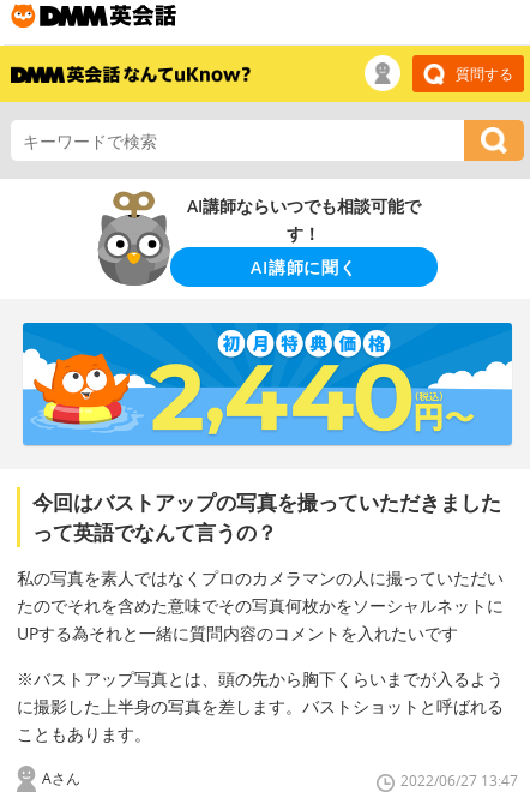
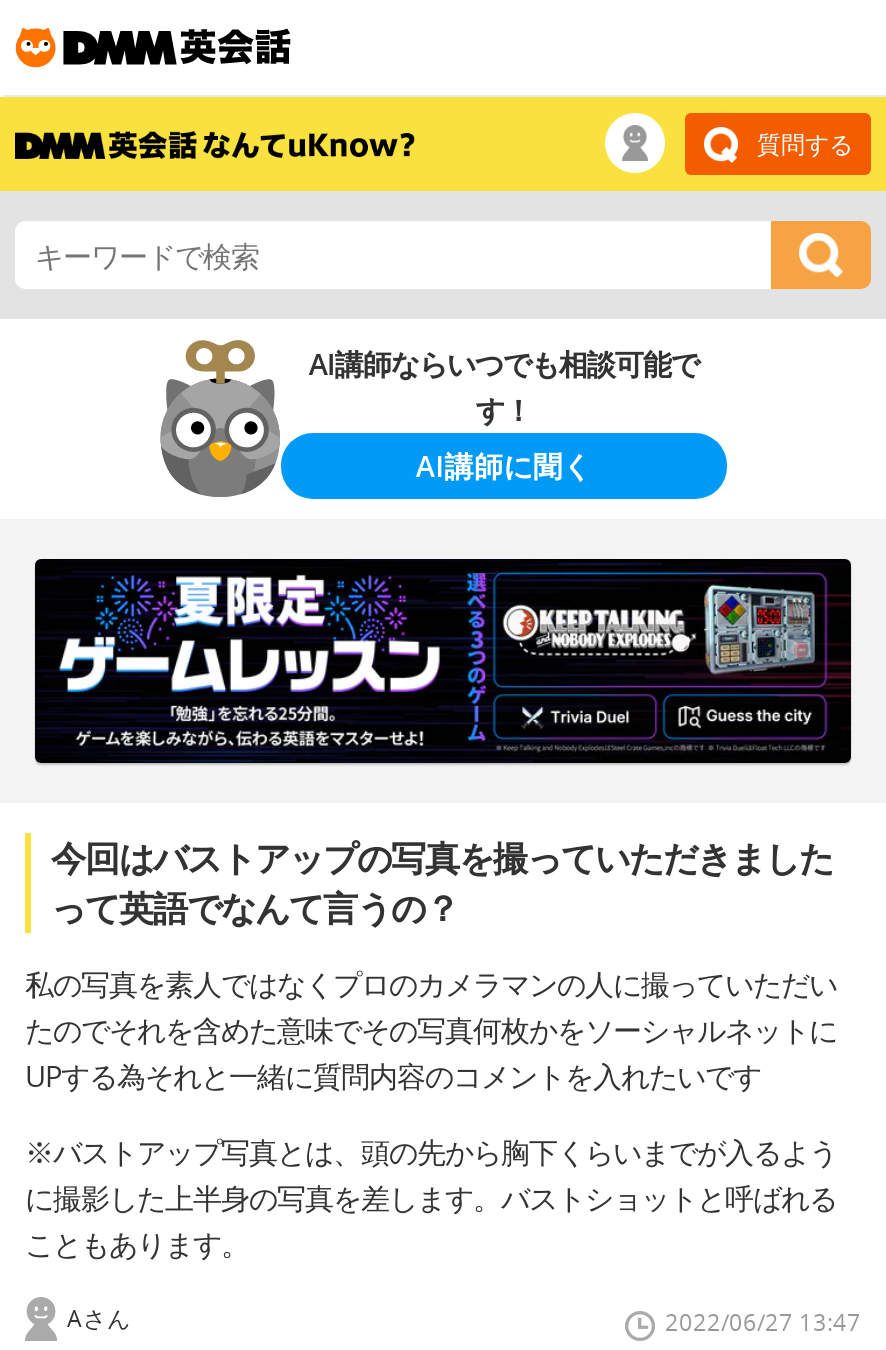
- [image]
+ [image]
